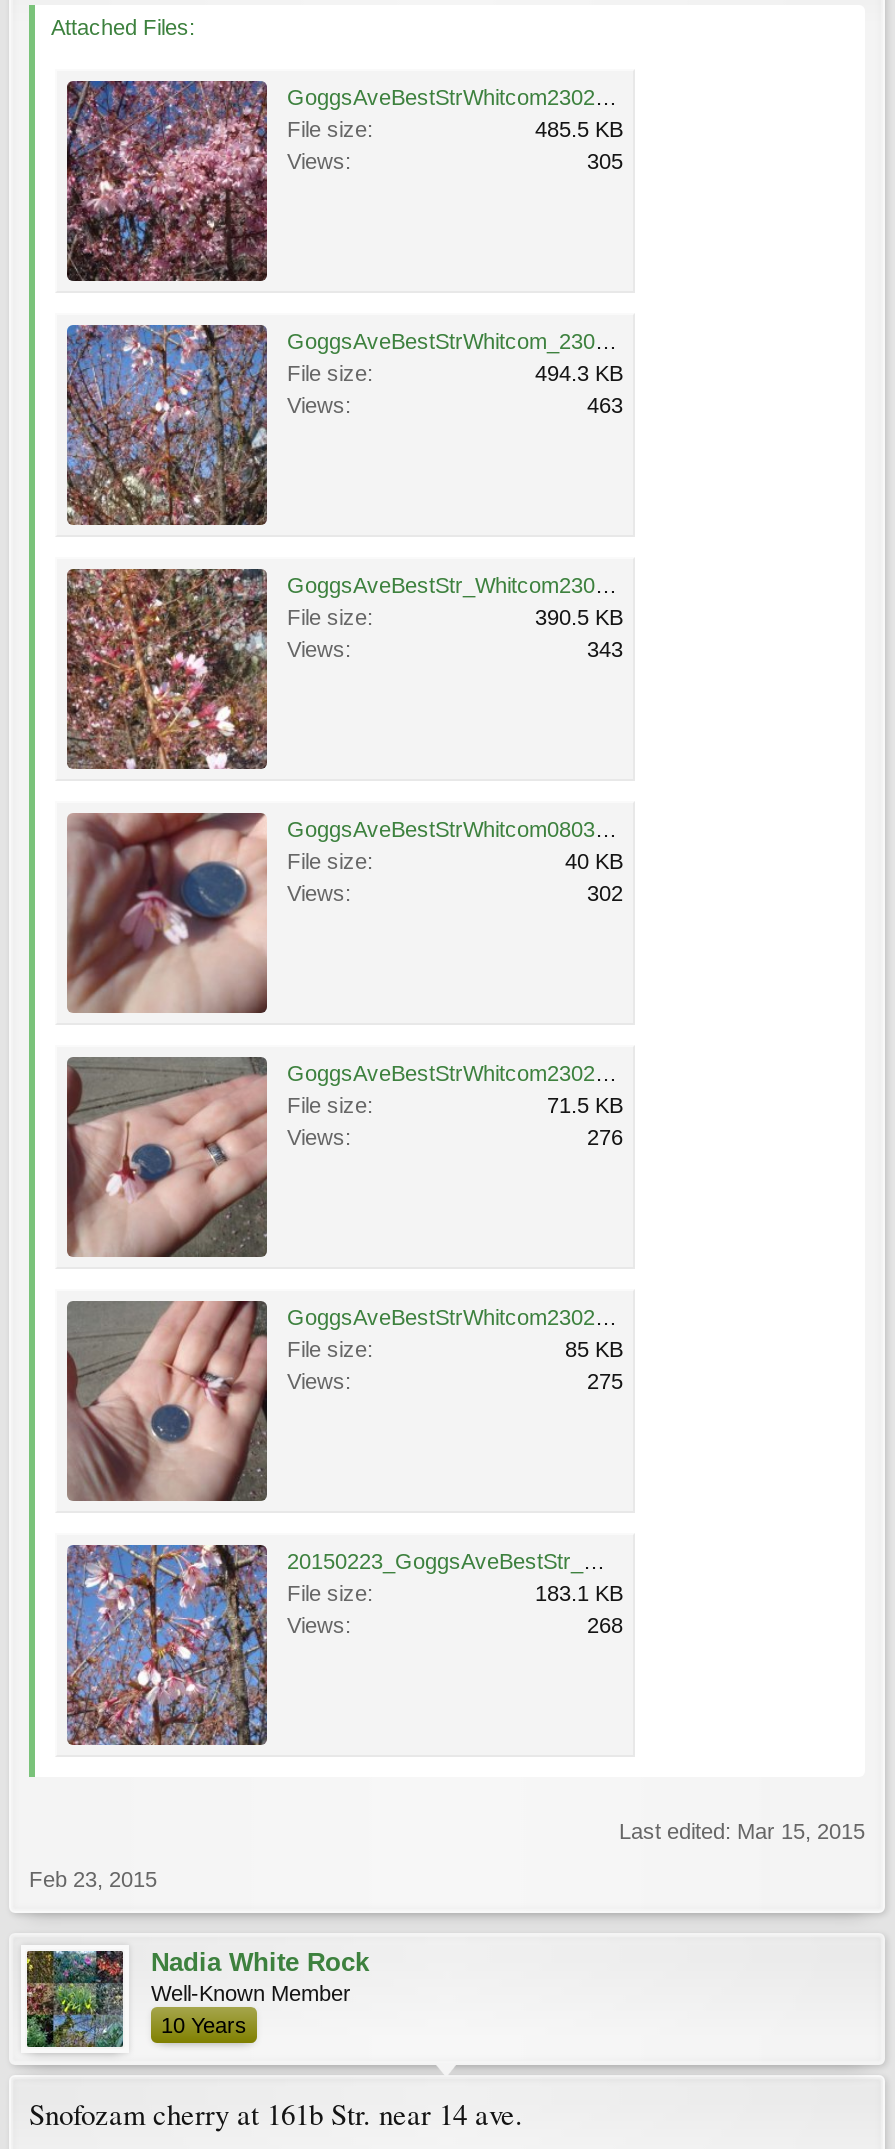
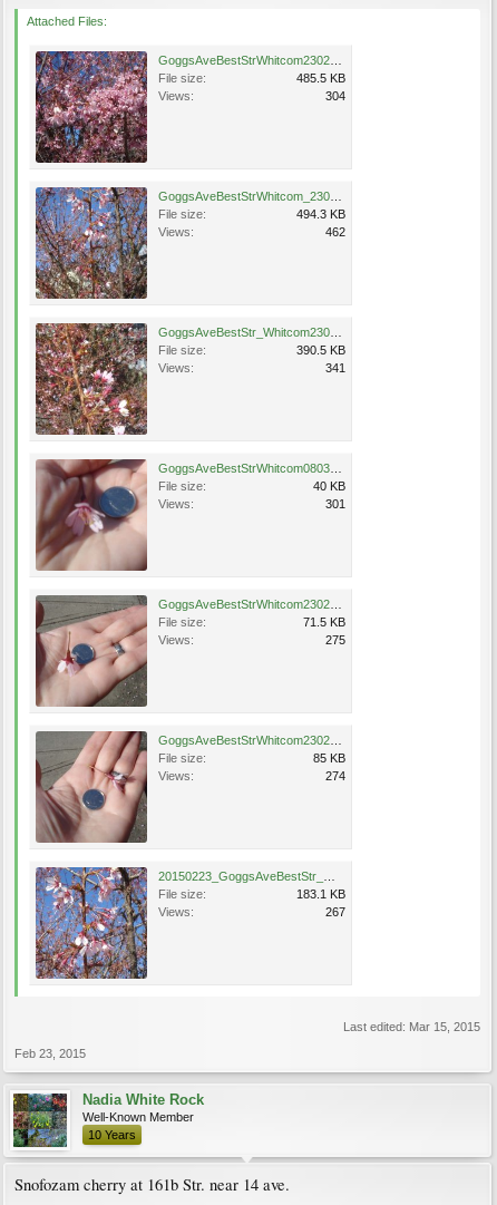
- 305
+ 304

- 463
+ 462

- 343
+ 341

- 302
+ 301

- 276
+ 275

- 275
+ 274

- 268
+ 267
